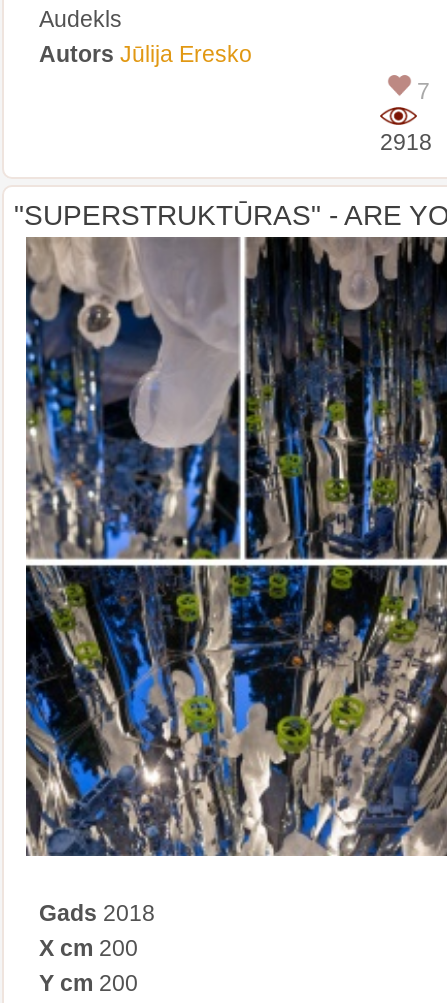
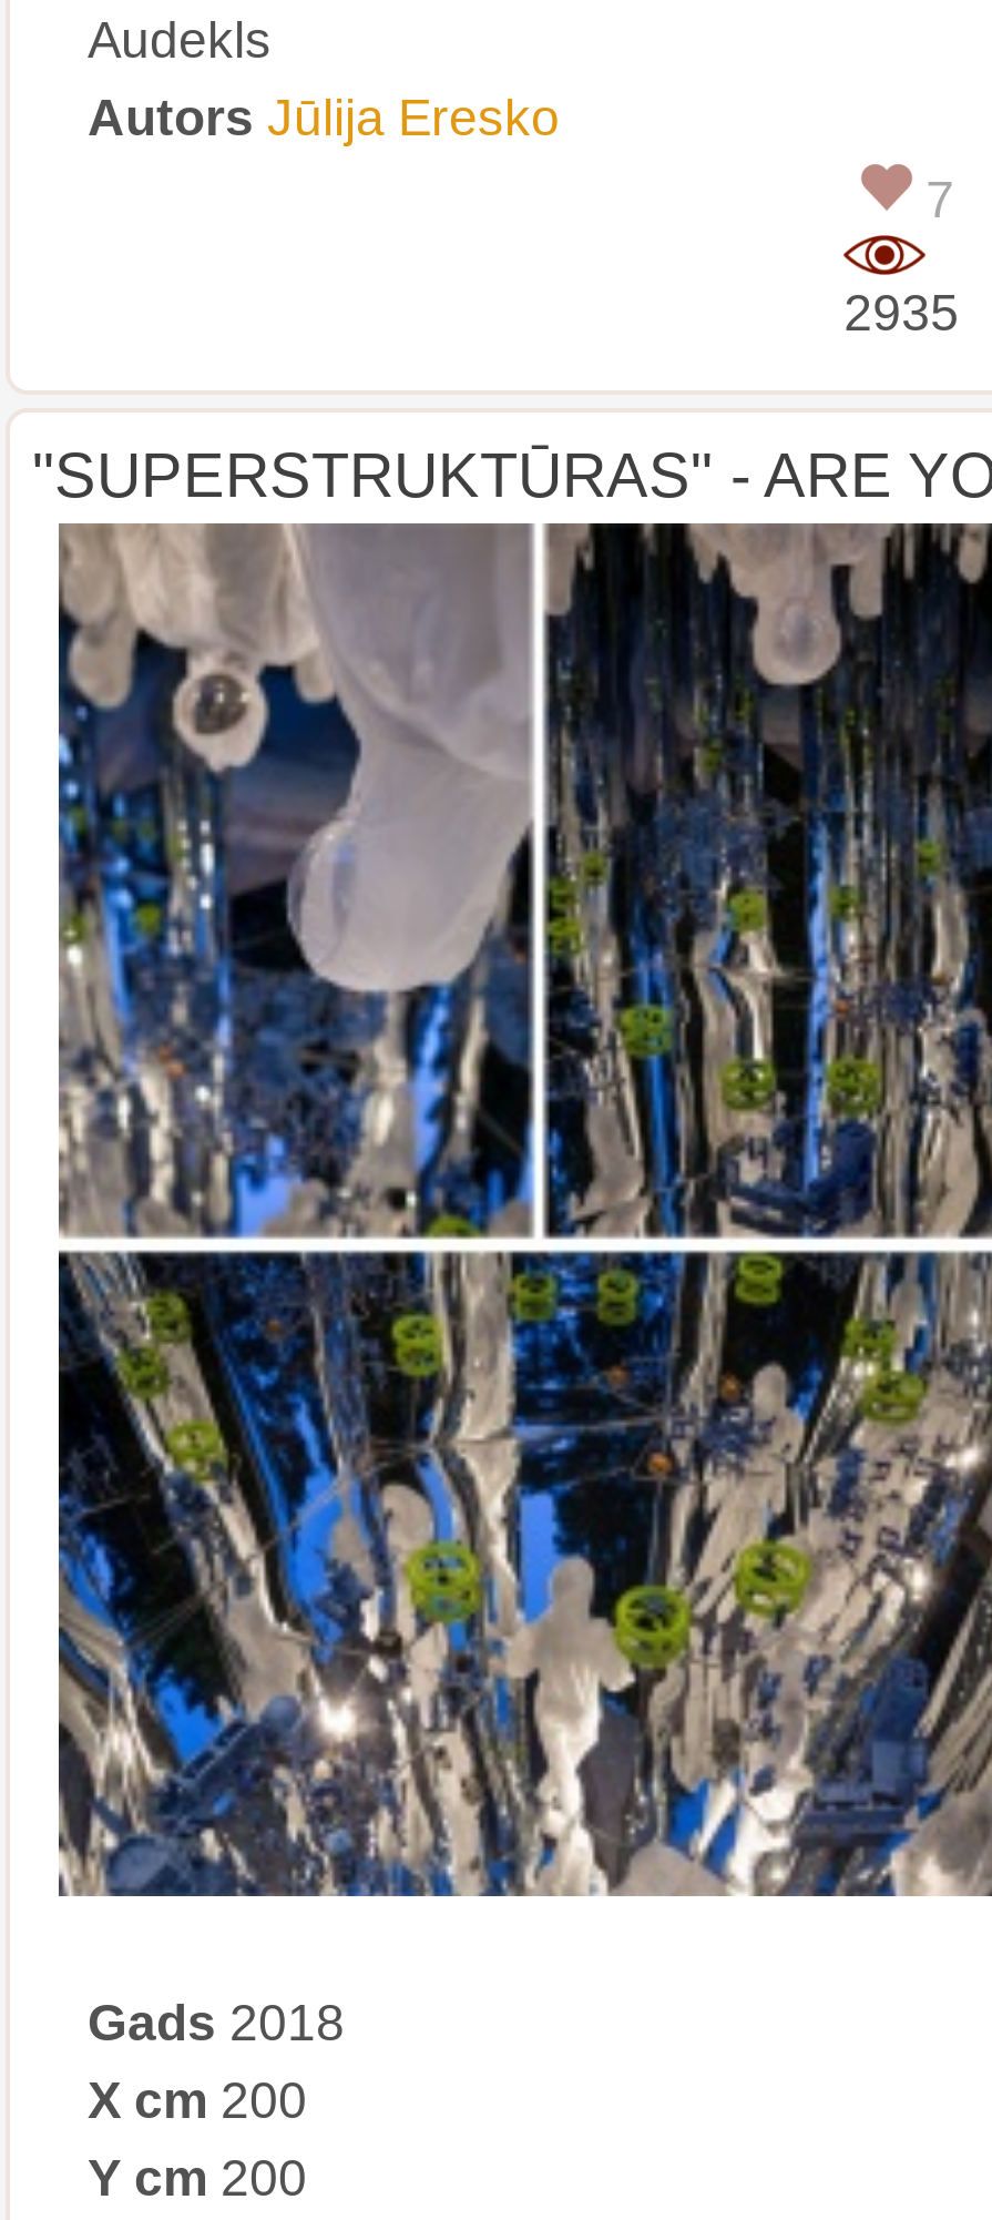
- 2918
+ 2935
